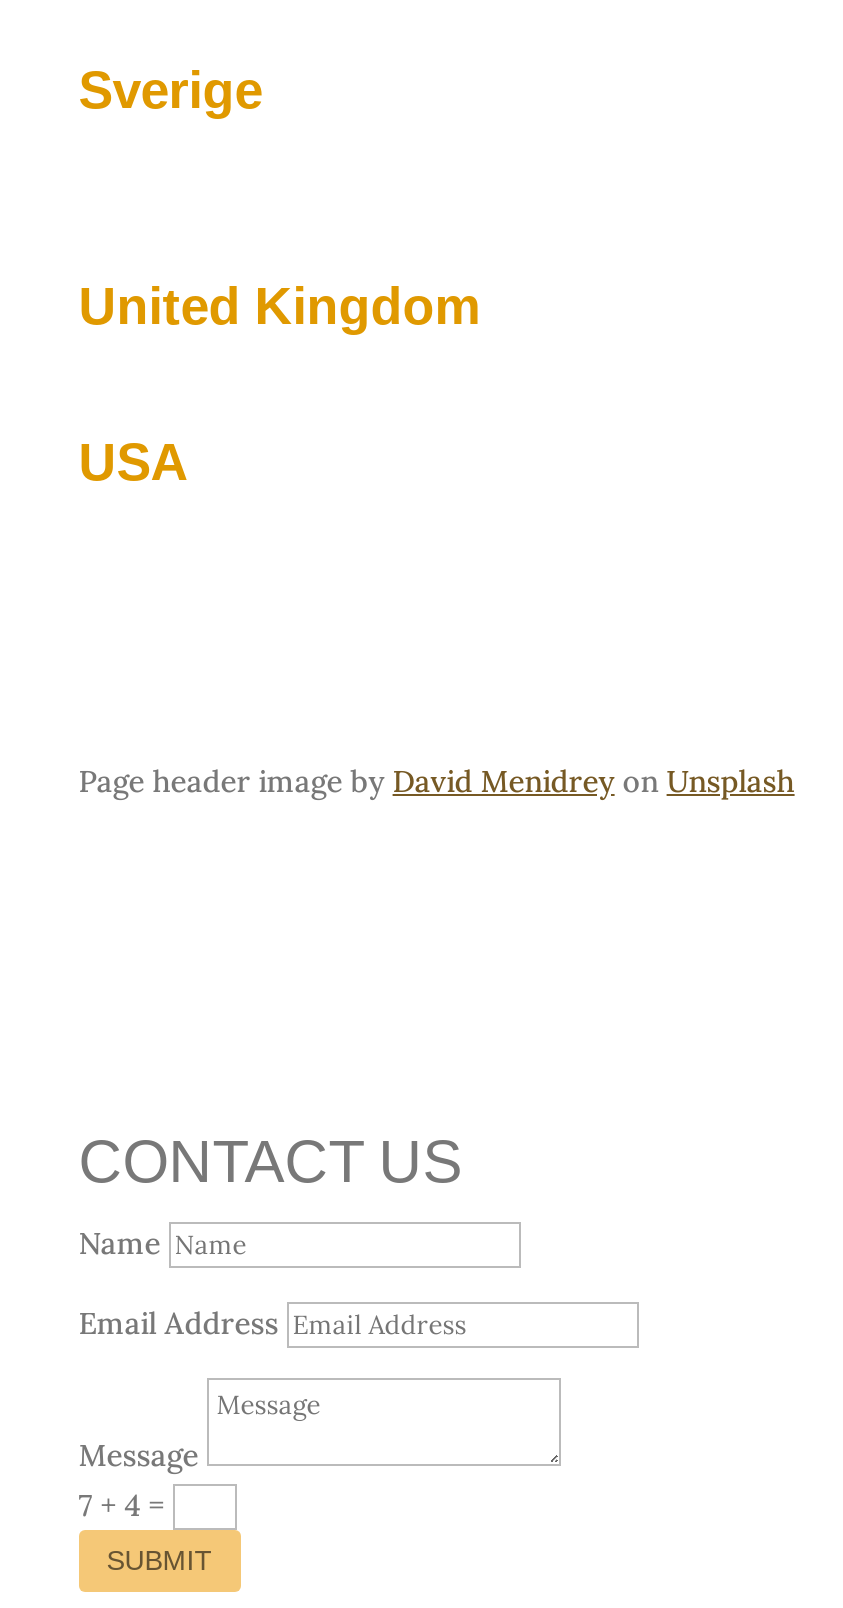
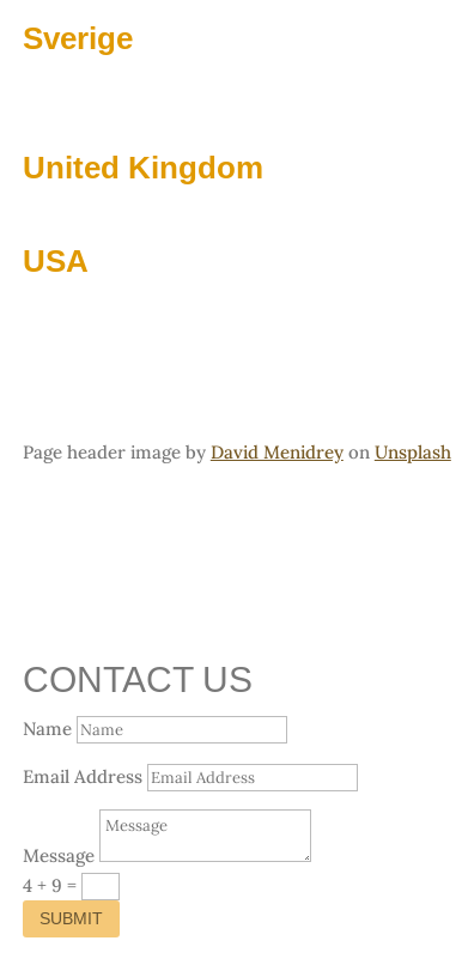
- 7 + 4 =
+ 4 + 9 =
